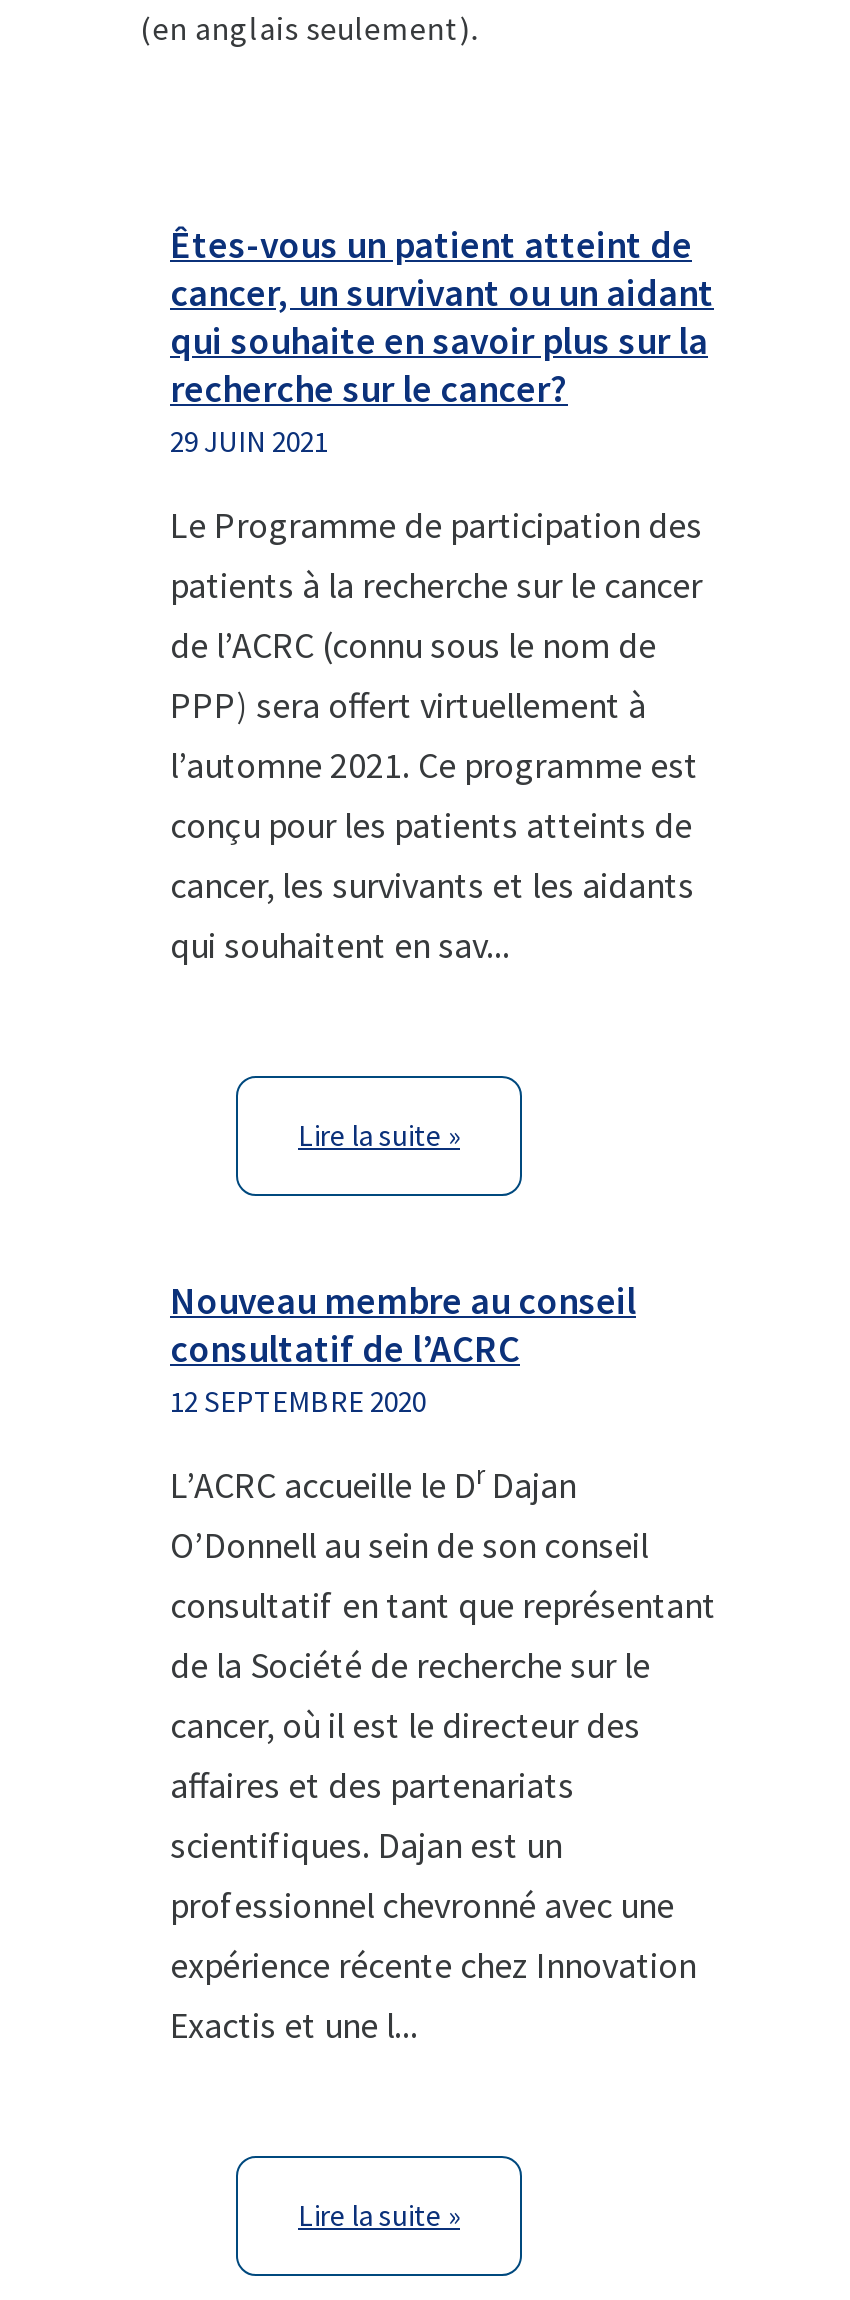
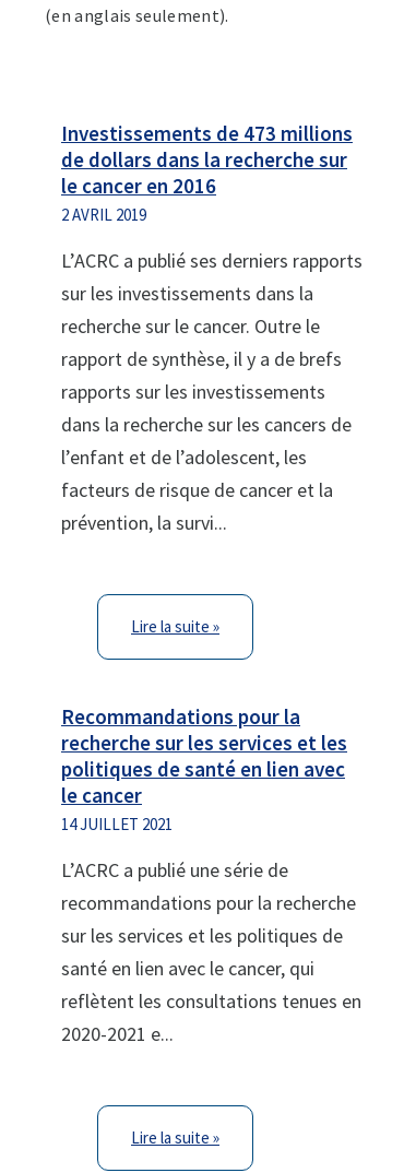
- Êtes-vous un patient atteint de
- cancer, un survivant ou un aidant
- qui souhaite en savoir plus sur la
- recherche sur le cancer?
- 29 JUIN 2021
+ Investissements de 473 millions
+ de dollars dans la recherche sur
+ le cancer en 2016
+ 2 AVRIL 2019

- Le Programme de participation des
- patients à la recherche sur le cancer
- de l’ACRC (connu sous le nom de
- PPP) sera offert virtuellement à
- l’automne 2021. Ce programme est
- conçu pour les patients atteints de
- cancer, les survivants et les aidants
- qui souhaitent en sav...
+ L’ACRC a publié ses derniers rapports
+ sur les investissements dans la
+ recherche sur le cancer. Outre le
+ rapport de synthèse, il y a de brefs
+ rapports sur les investissements
+ dans la recherche sur les cancers de
+ l’enfant et de l’adolescent, les
+ facteurs de risque de cancer et la
+ prévention, la survi...

- Nouveau membre au conseil
- consultatif de l’ACRC
- 12 SEPTEMBRE 2020
+ Recommandations pour la
+ recherche sur les services et les
+ politiques de santé en lien avec
+ le cancer
+ 14 JUILLET 2021

- L’ACRC accueille le D r Dajan
- O’Donnell au sein de son conseil
- consultatif en tant que représentant
- de la Société de recherche sur le
- cancer, où il est le directeur des
- affaires et des partenariats
- scientifiques. Dajan est un
- professionnel chevronné avec une
- expérience récente chez Innovation
- Exactis et une l...
+ L’ACRC a publié une série de
+ recommandations pour la recherche
+ sur les services et les politiques de
+ santé en lien avec le cancer, qui
+ reflètent les consultations tenues en
+ 2020-2021 e...
